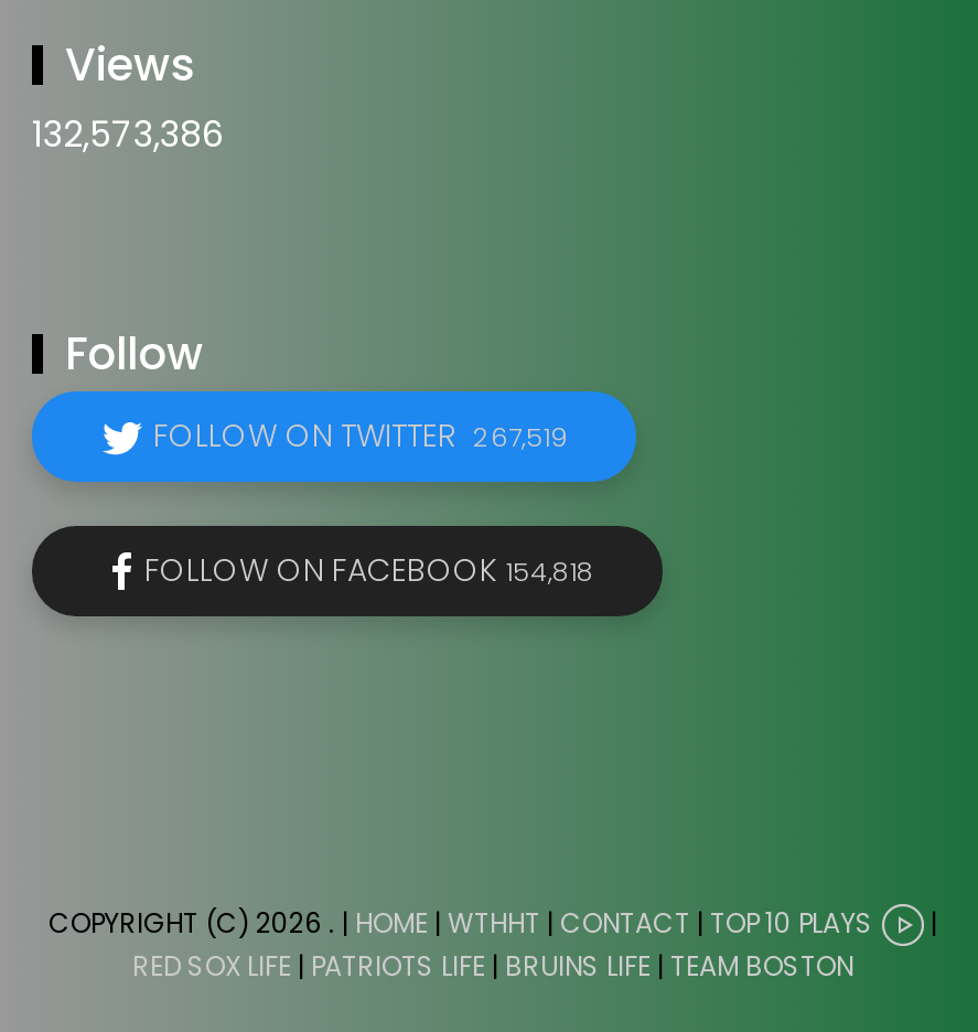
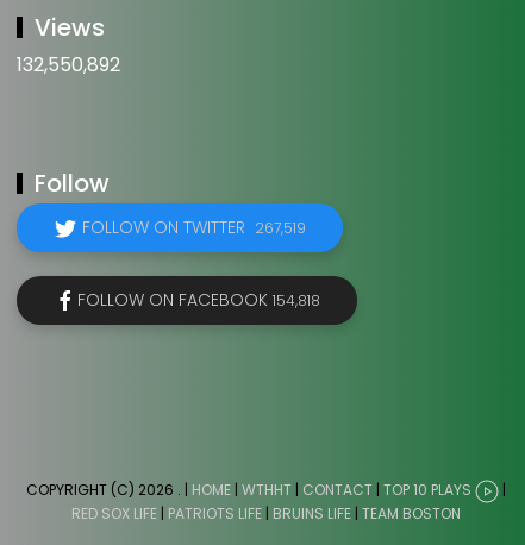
- 132,573,386
+ 132,550,892
